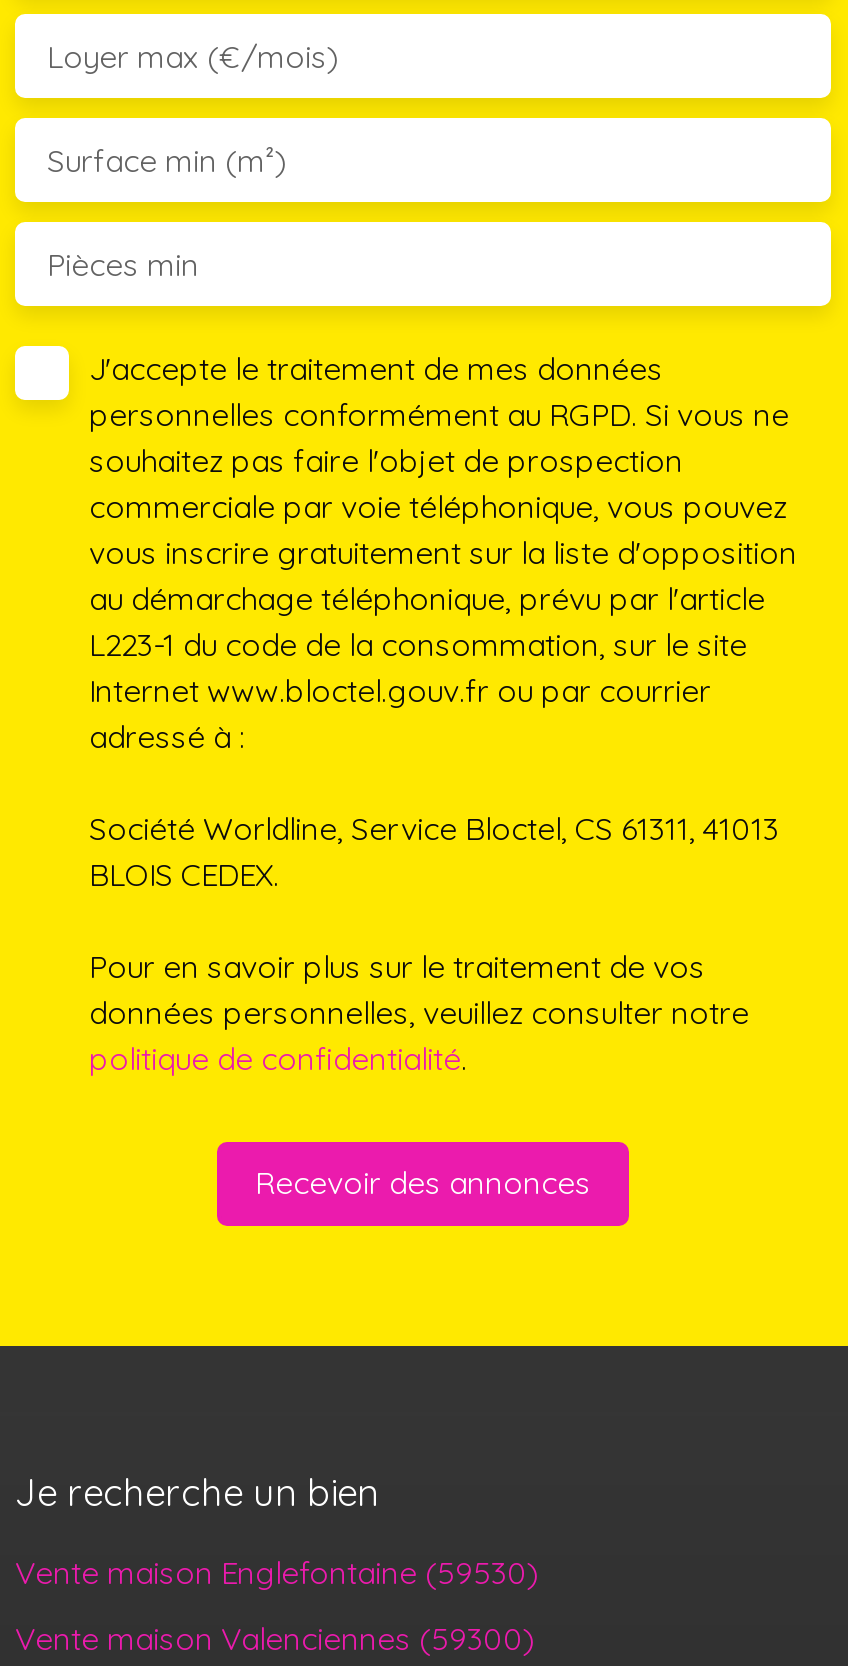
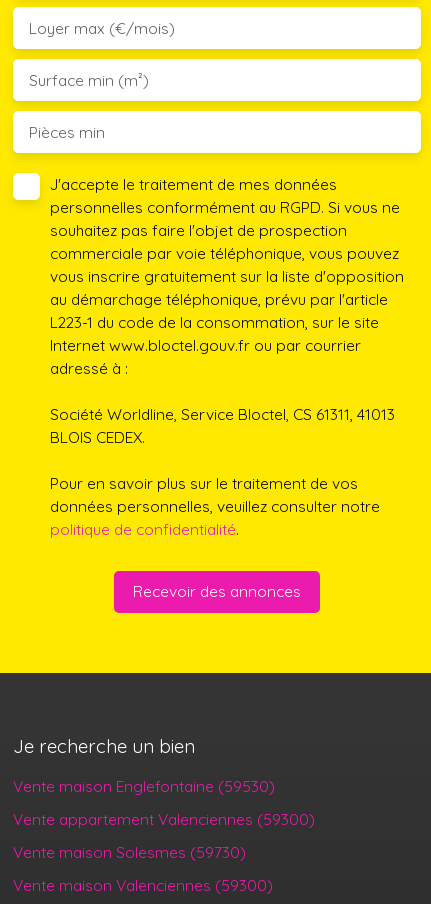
+ Vente appartement Valenciennes (59300)
+ Vente maison Solesmes (59730)
